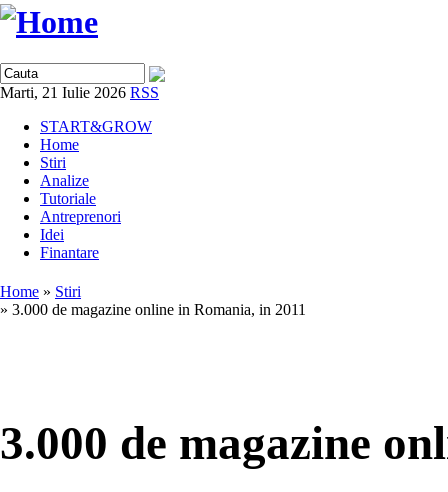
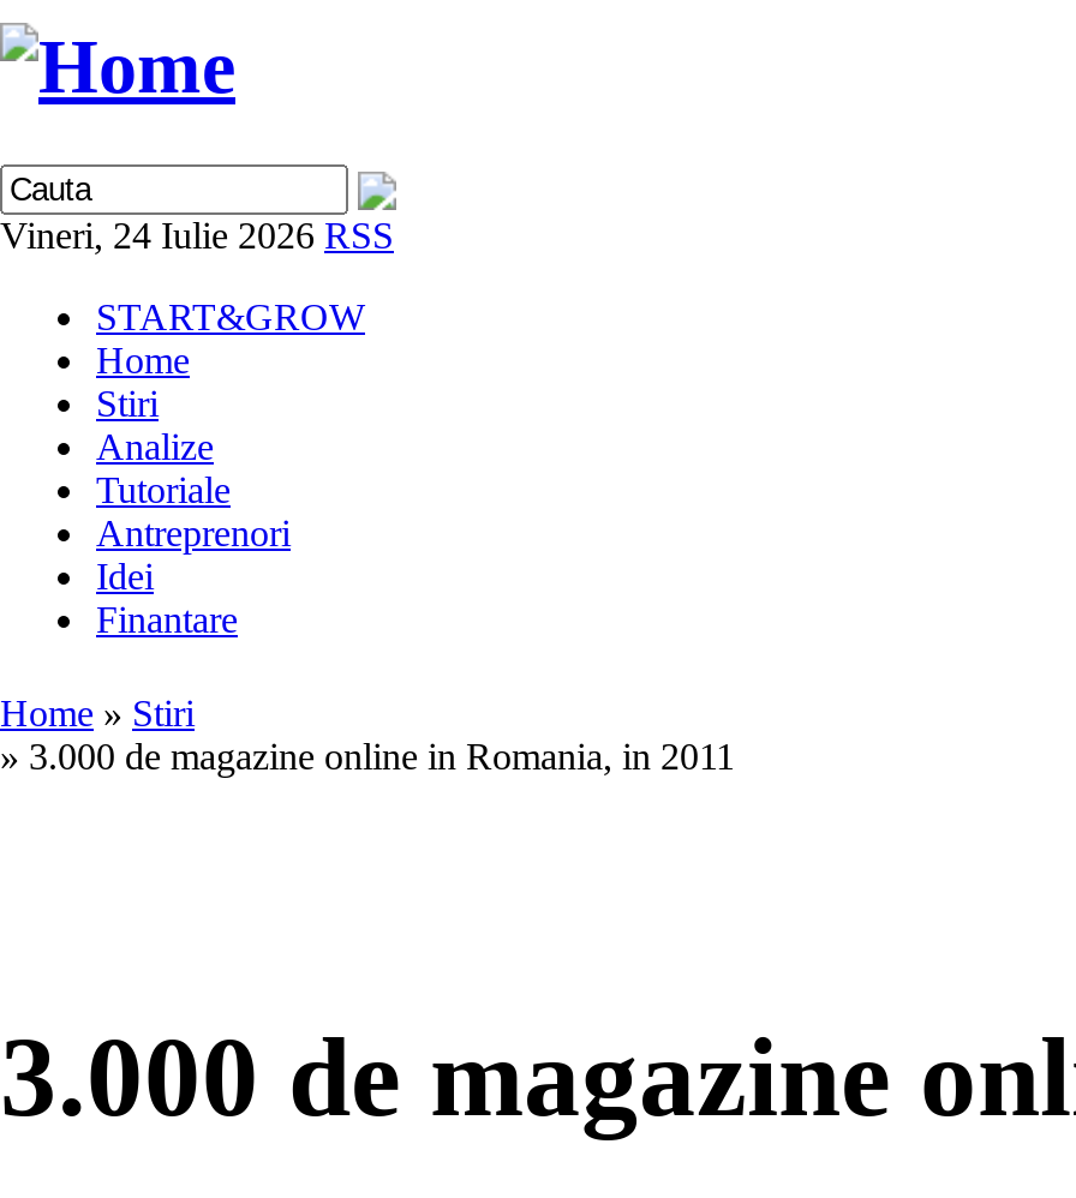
- Marti, 21 Iulie 2026RSS
+ Vineri, 24 Iulie 2026RSS
